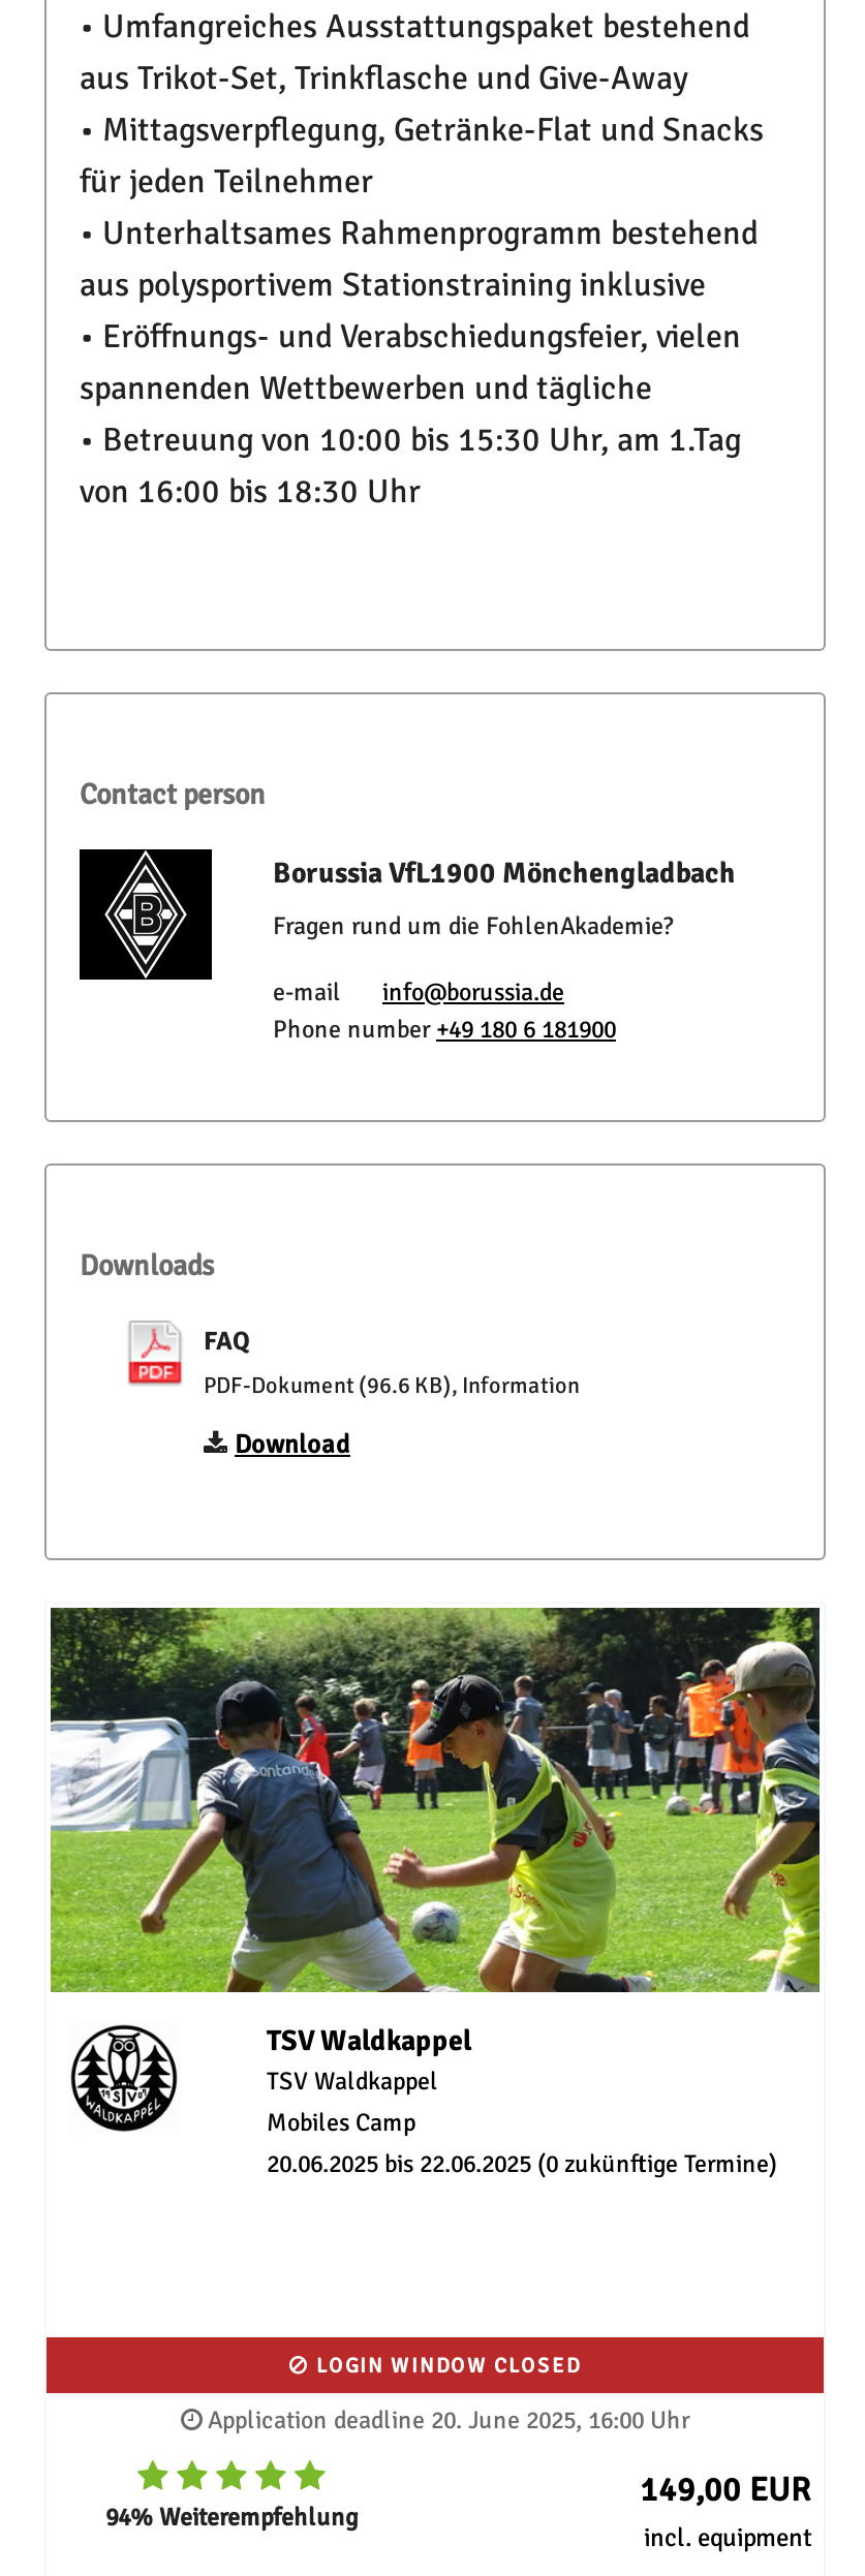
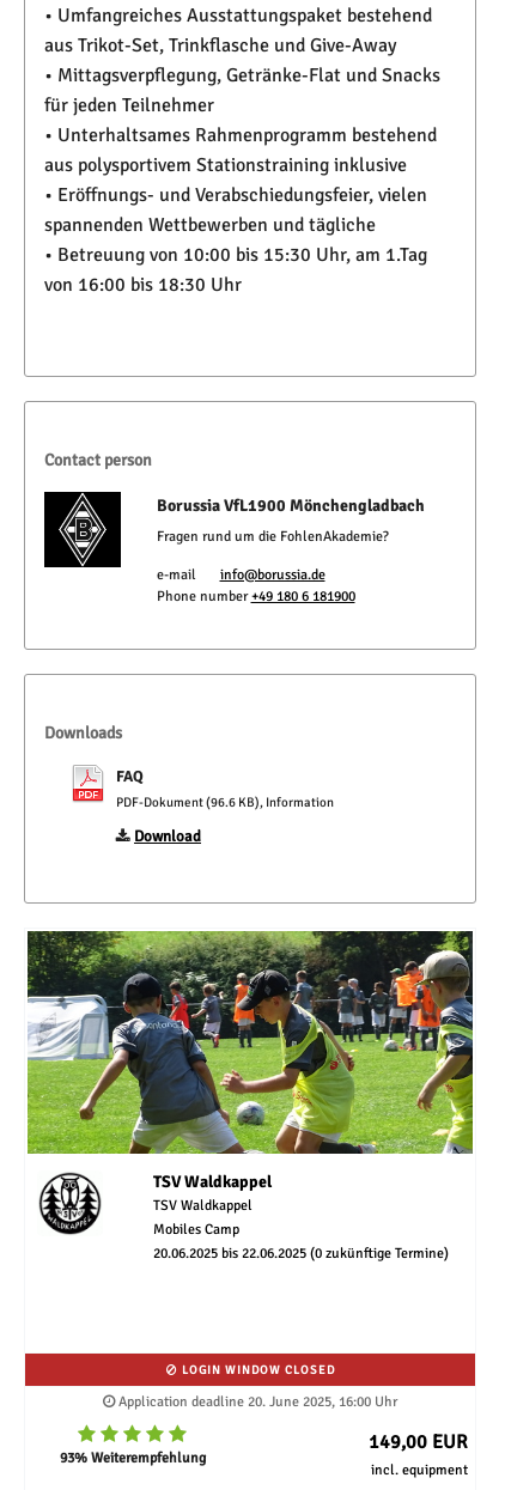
- 94% Weiterempfehlung
+ 93% Weiterempfehlung
